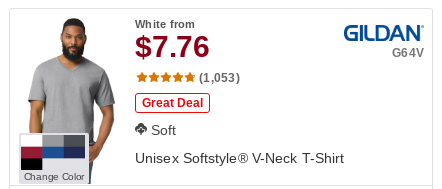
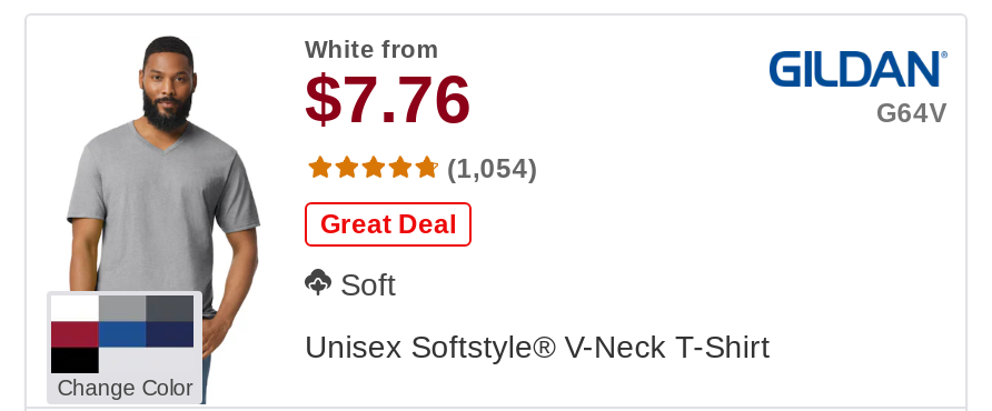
- (1,053)
+ (1,054)
